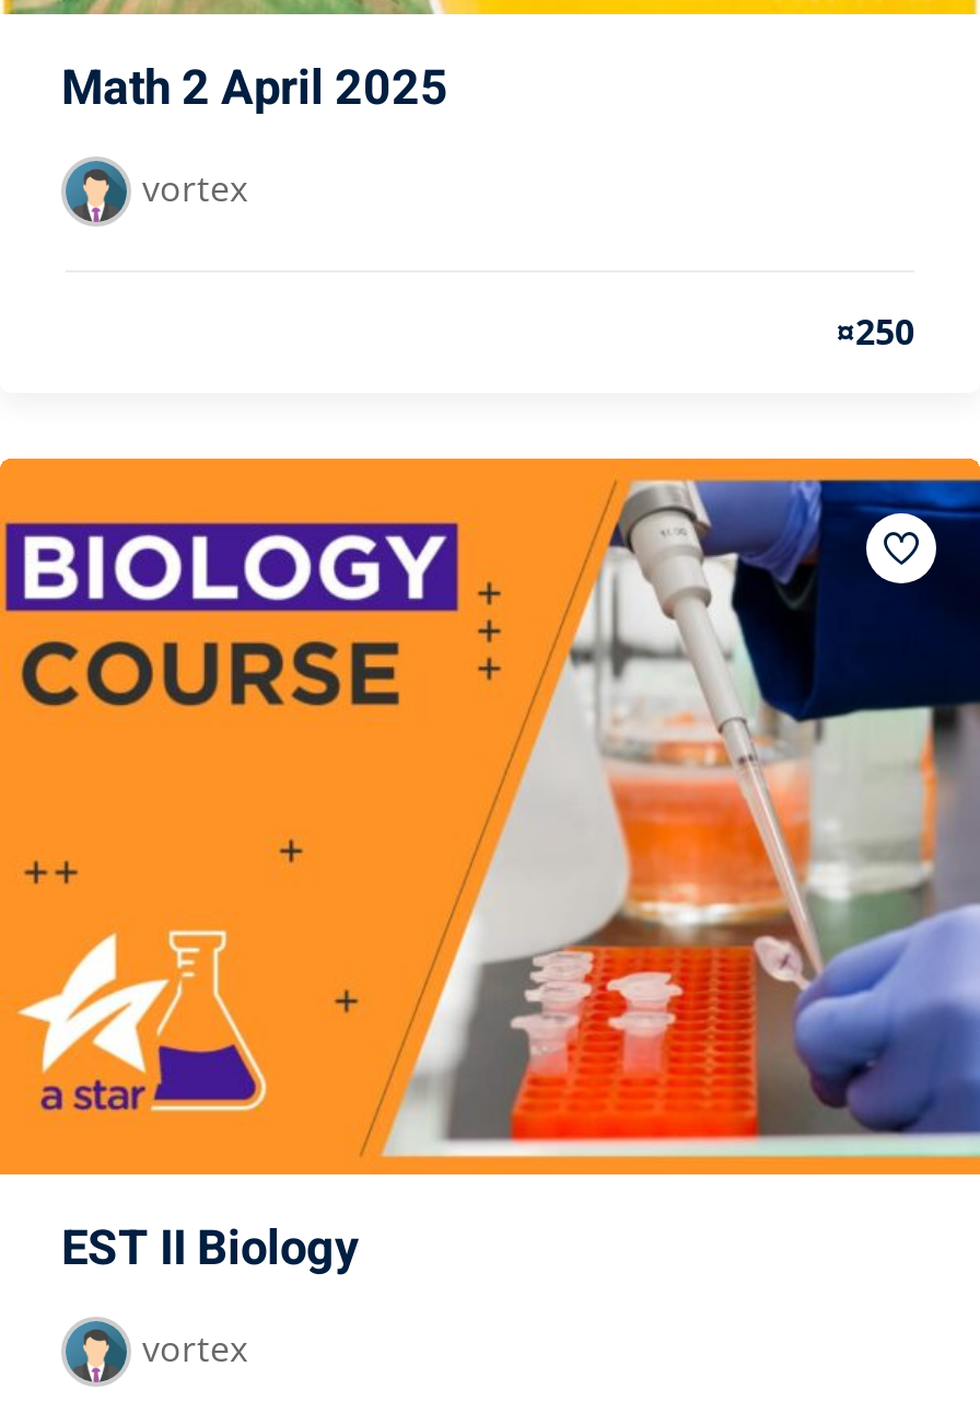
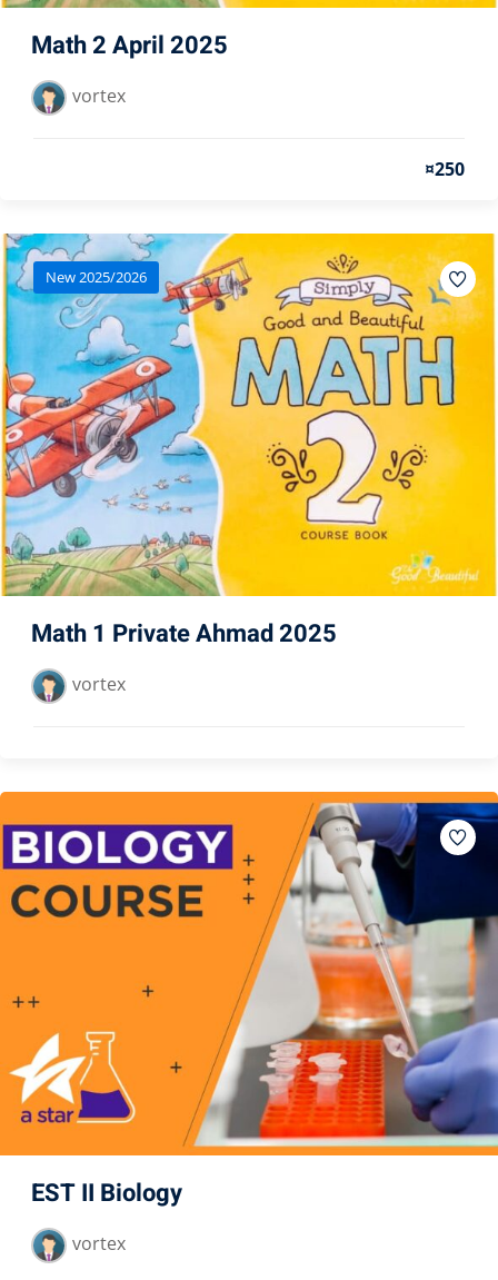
+ [image]
+ New 2025/2026

+ Math 1 Private Ahmad 2025
+ vortex
